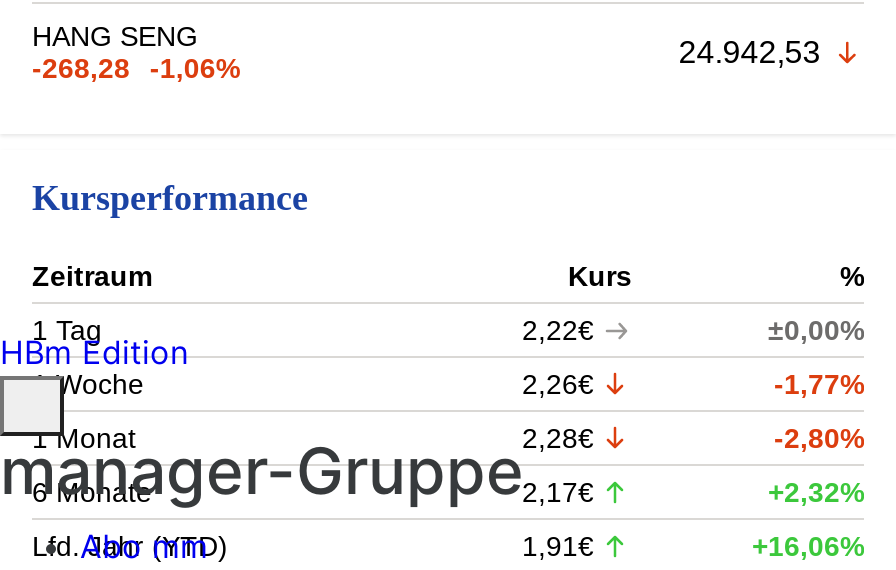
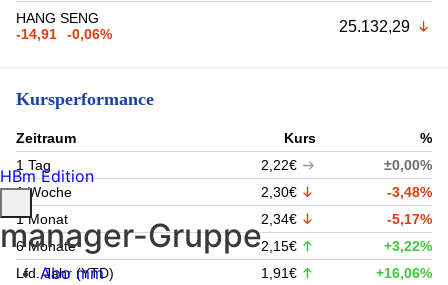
- 24.942,53
+ 25.132,29

- -268,28
+ -14,91

- -1,06%
+ -0,06%

- 2,26€
+ 2,30€

- -1,77%
+ -3,48%

- 2,28€
+ 2,34€

- -2,80%
+ -5,17%

- 2,17€
+ 2,15€

- +2,32%
+ +3,22%
